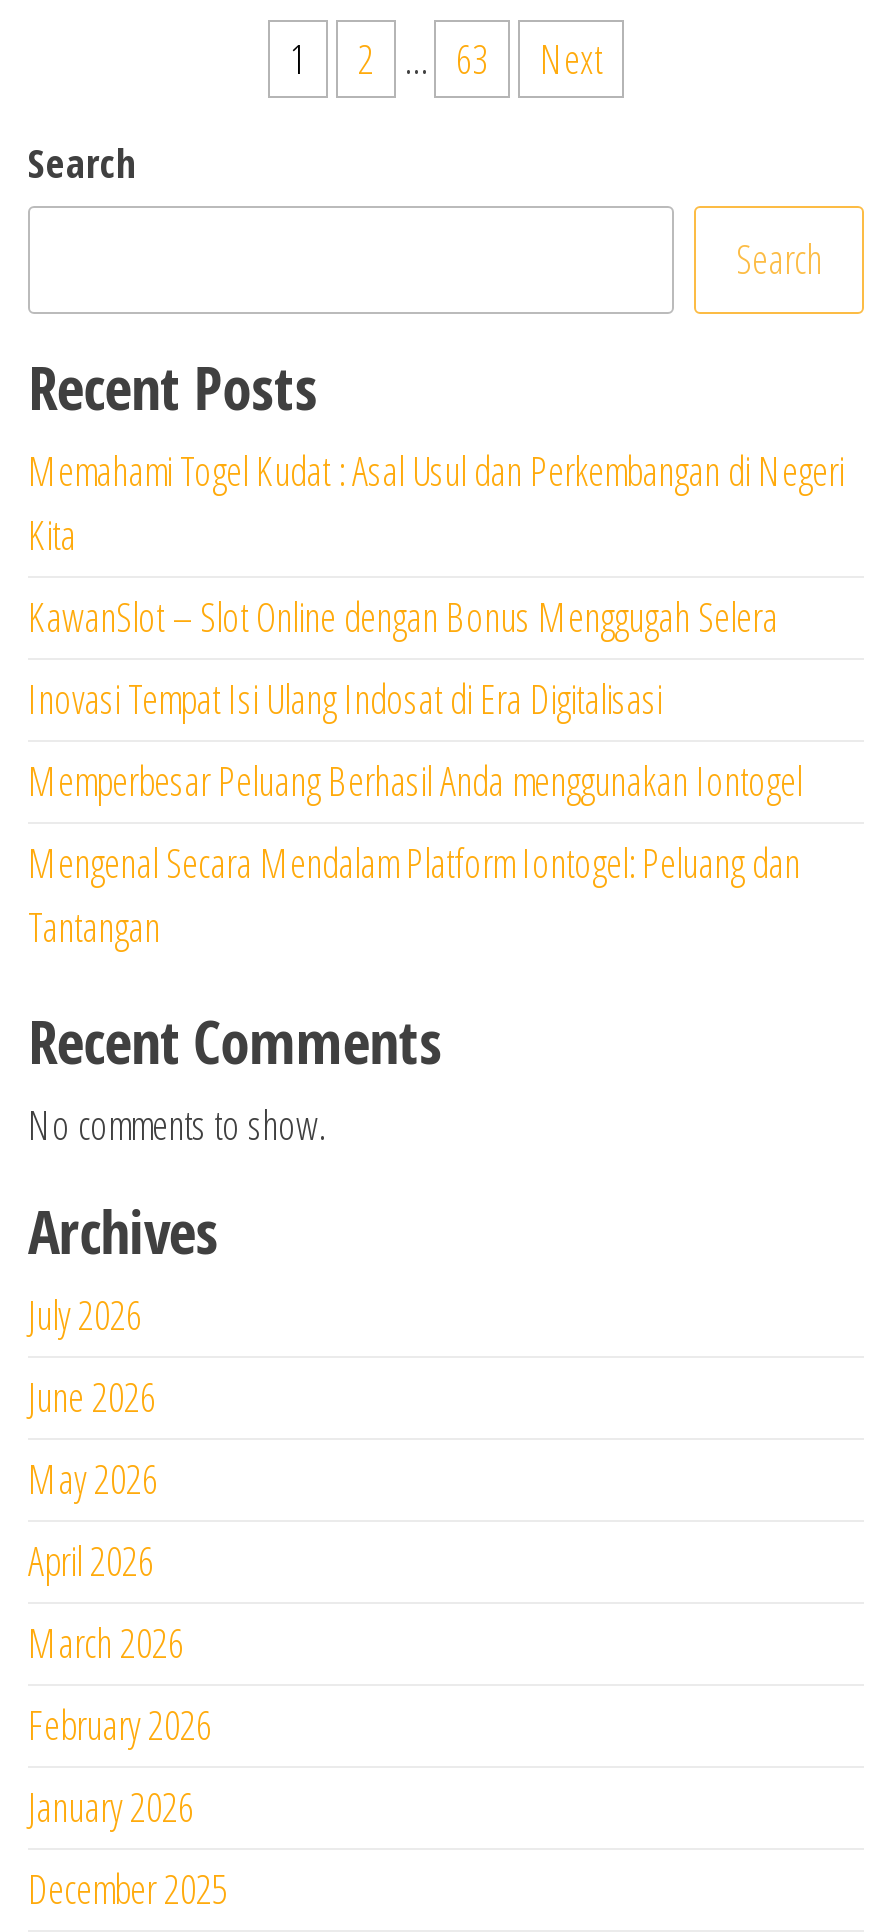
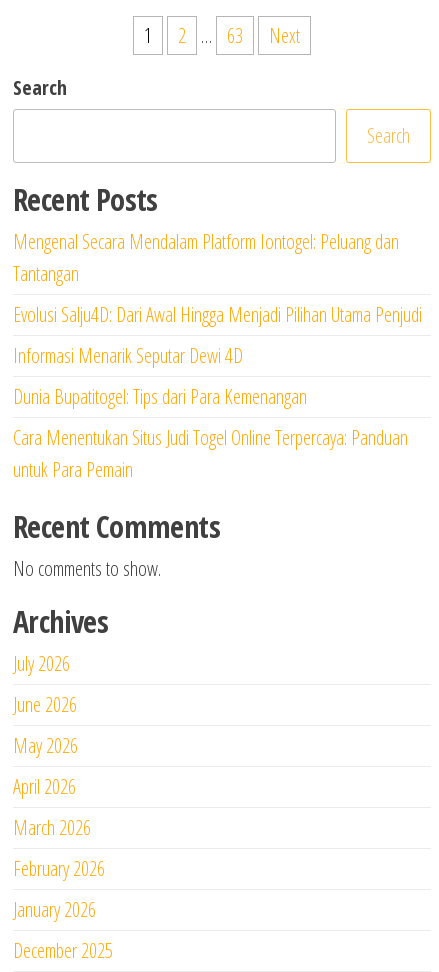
- Memahami Togel Kudat : Asal Usul dan Perkembangan di Negeri
- Kita
- KawanSlot – Slot Online dengan Bonus Menggugah Selera
- Inovasi Tempat Isi Ulang Indosat di Era Digitalisasi
- Memperbesar Peluang Berhasil Anda menggunakan Iontogel

moved up: Mengenal Secara Mendalam Platform Iontogel: Peluang dan | Tantangan

+ Evolusi Salju4D: Dari Awal Hingga Menjadi Pilihan Utama Penjudi
+ Informasi Menarik Seputar Dewi 4D
+ Dunia Bupatitogel: Tips dari Para Kemenangan
+ Cara Menentukan Situs Judi Togel Online Terpercaya: Panduan
+ untuk Para Pemain
